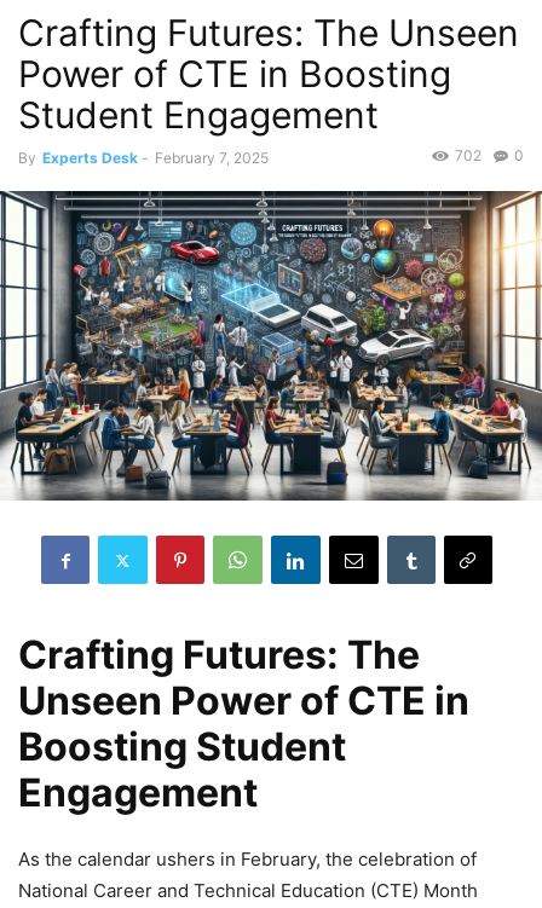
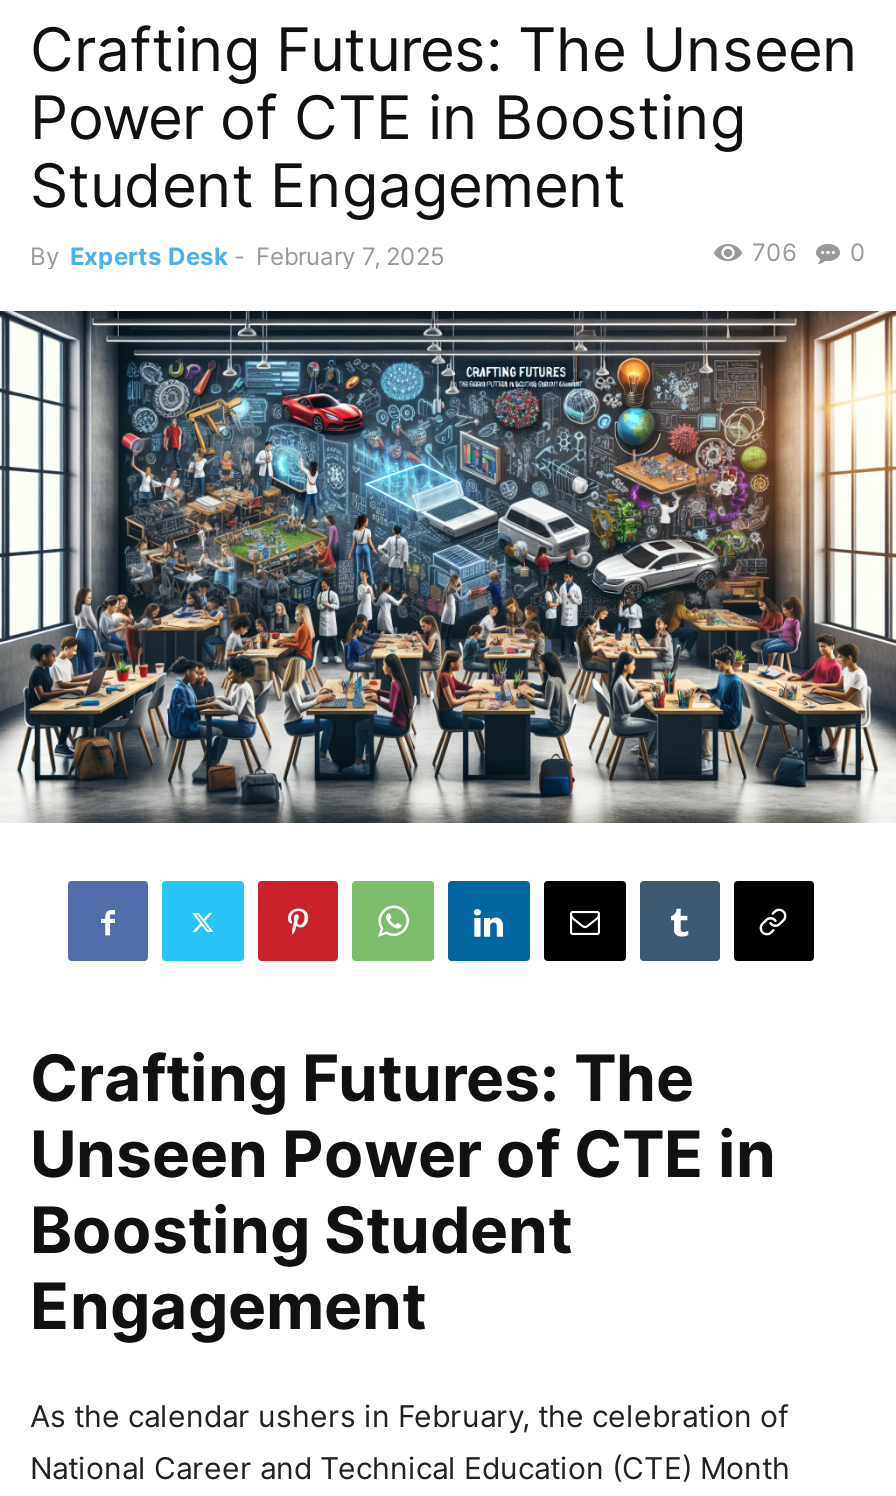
- 702 0
+ 706 0
